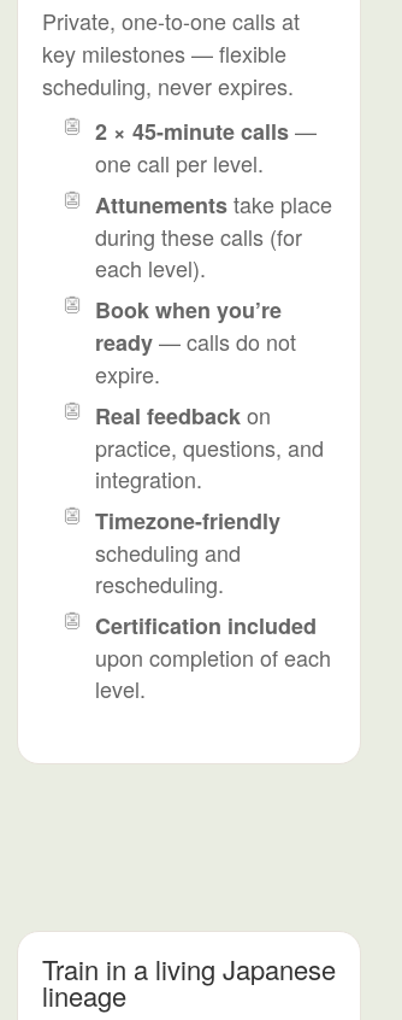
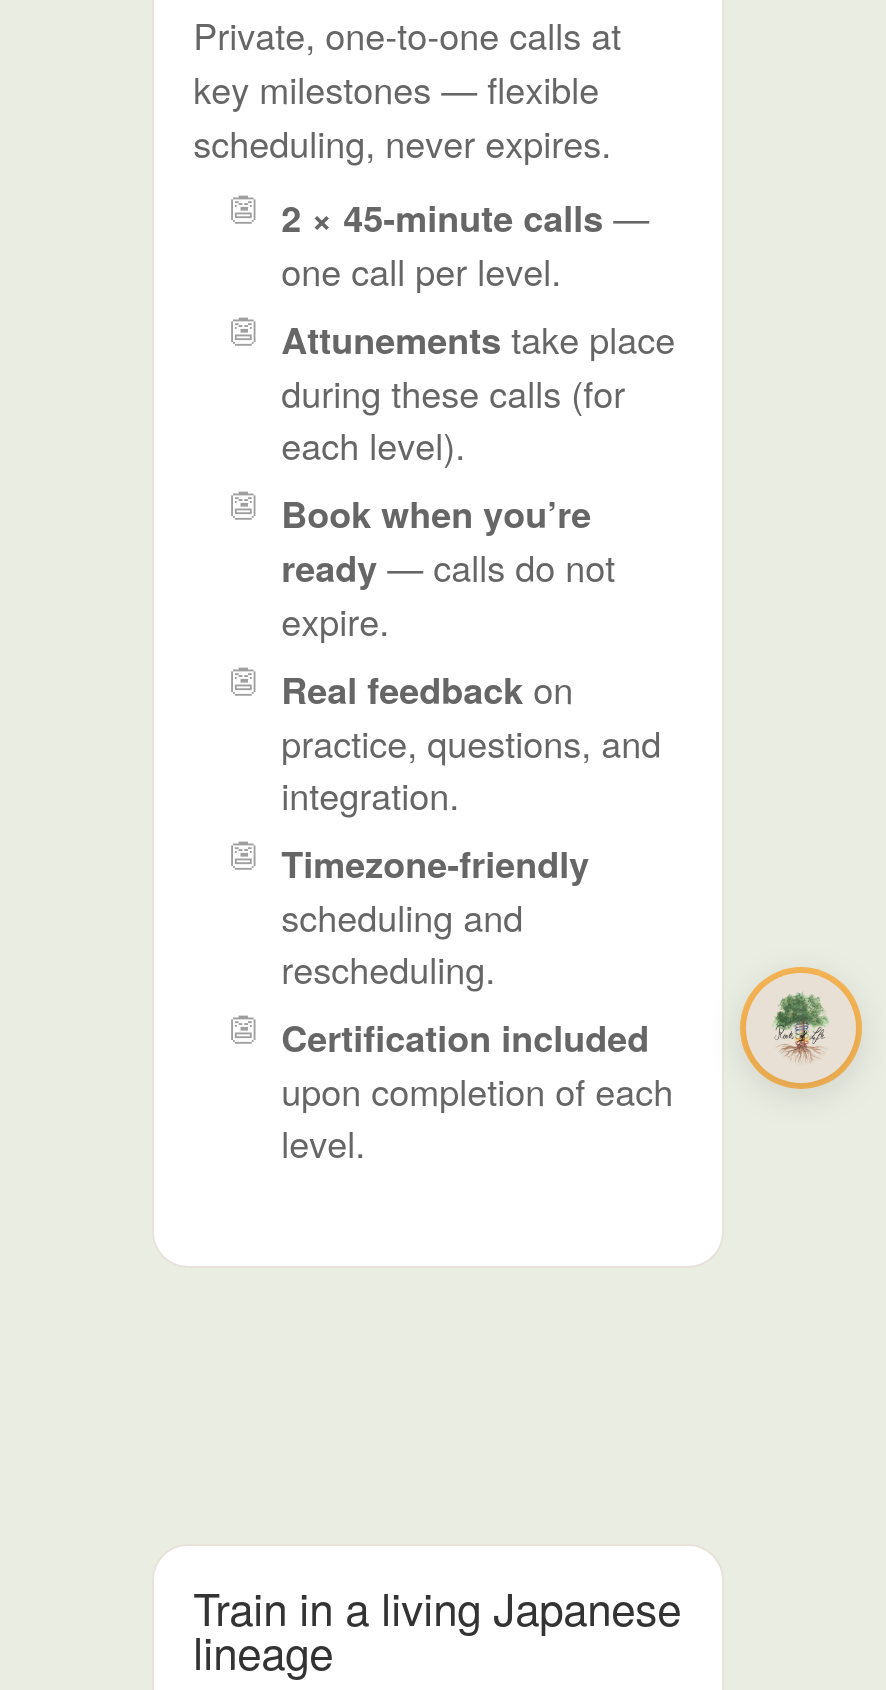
+ [image]
